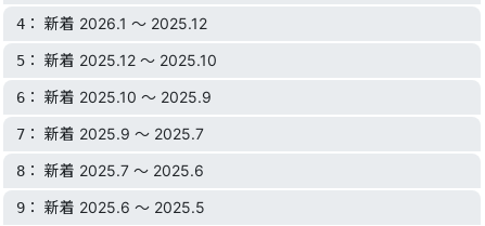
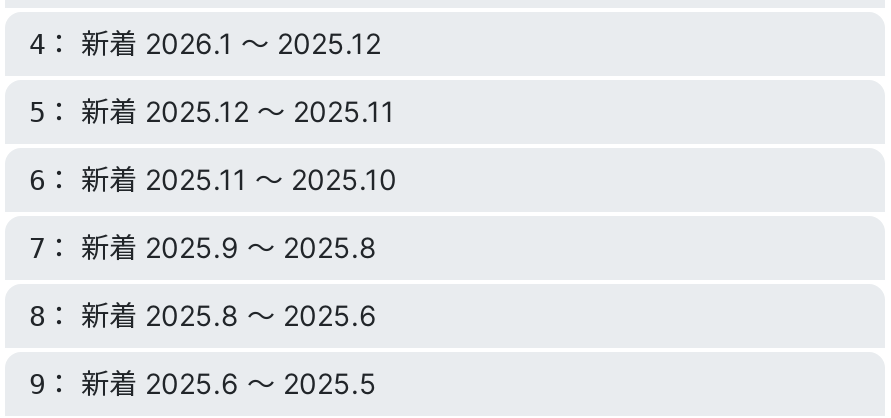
- 5： 新着 2025.12 〜 2025.10
+ 5： 新着 2025.12 〜 2025.11

- 6： 新着 2025.10 〜 2025.9
+ 6： 新着 2025.11 〜 2025.10

- 7： 新着 2025.9 〜 2025.7
+ 7： 新着 2025.9 〜 2025.8

- 8： 新着 2025.7 〜 2025.6
+ 8： 新着 2025.8 〜 2025.6
